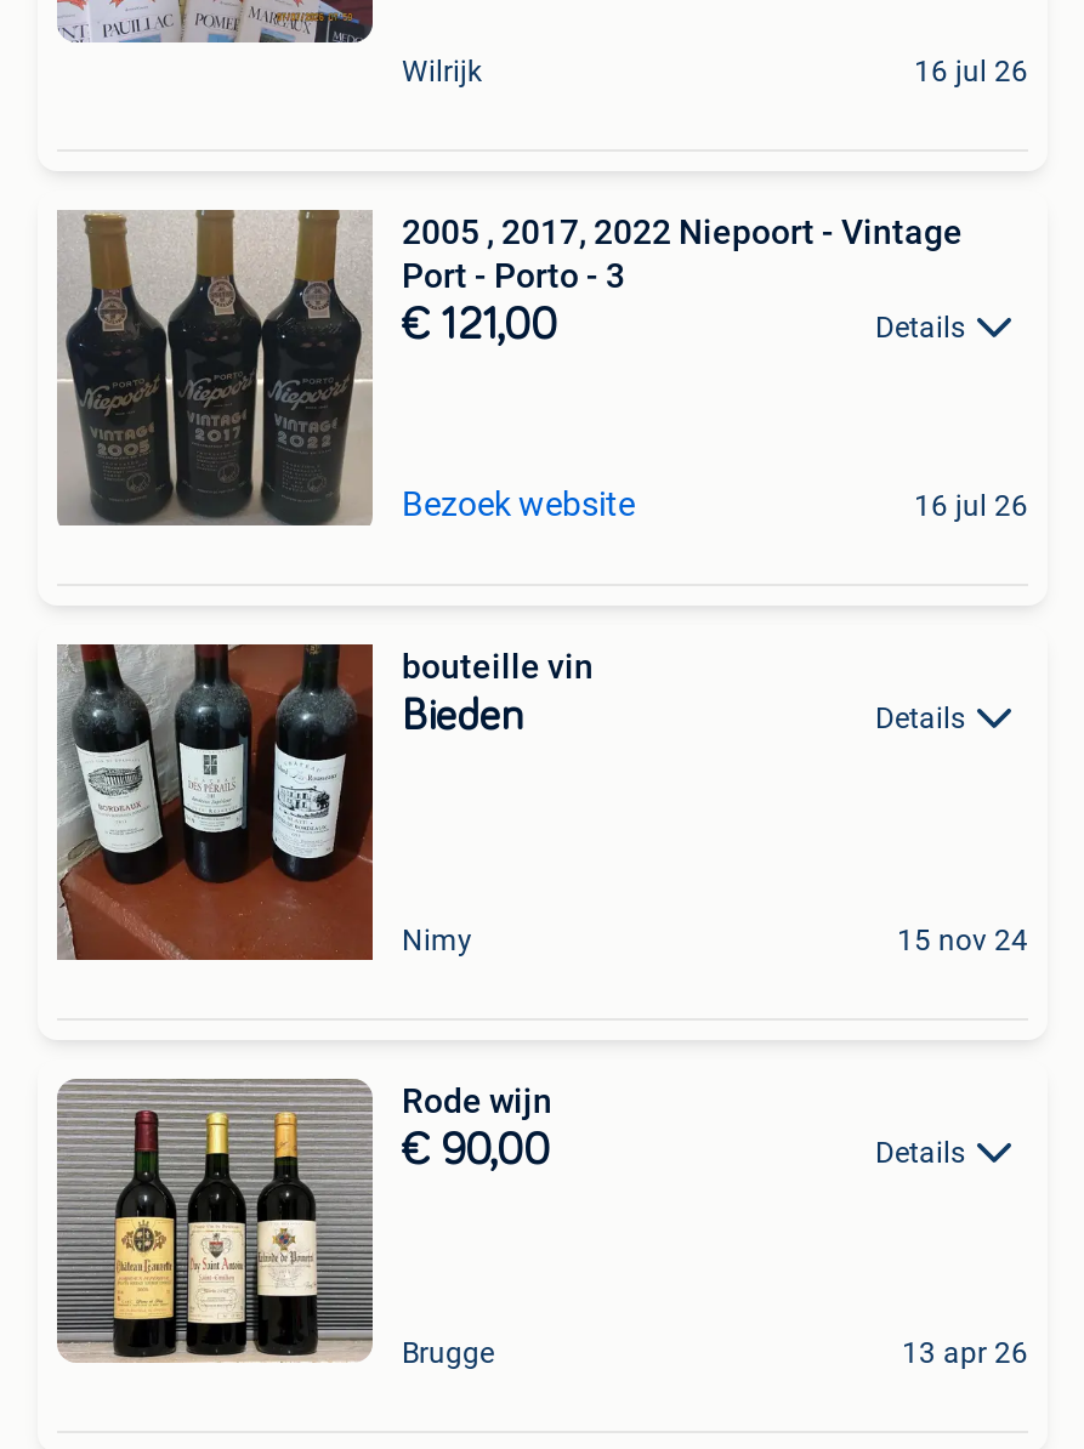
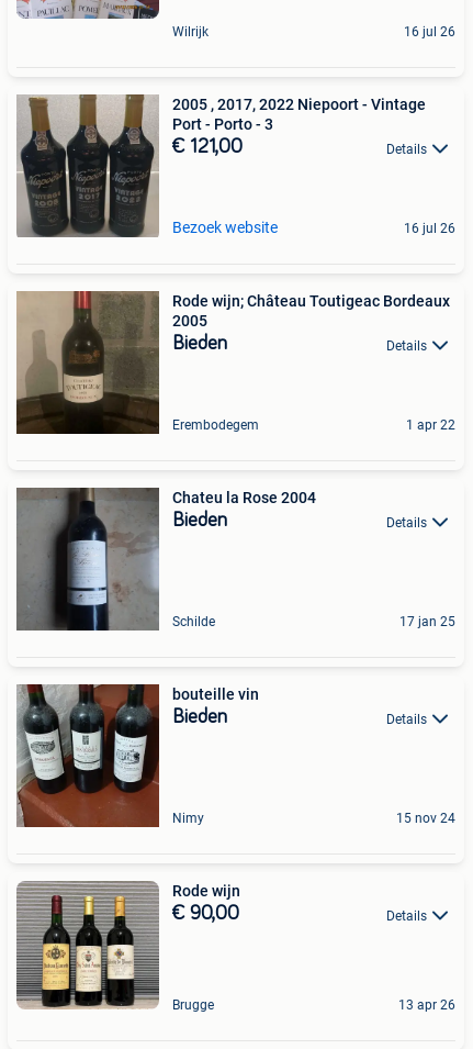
+ [image]
+ Rode wijn; Château Toutigeac Bordeaux
+ 2005
+ Bieden
+ Details

+ [image]
+ Chateu la Rose 2004
+ Bieden
+ Details

+ Erembodegem
+ 1 apr 22

+ Schilde
+ 17 jan 25
